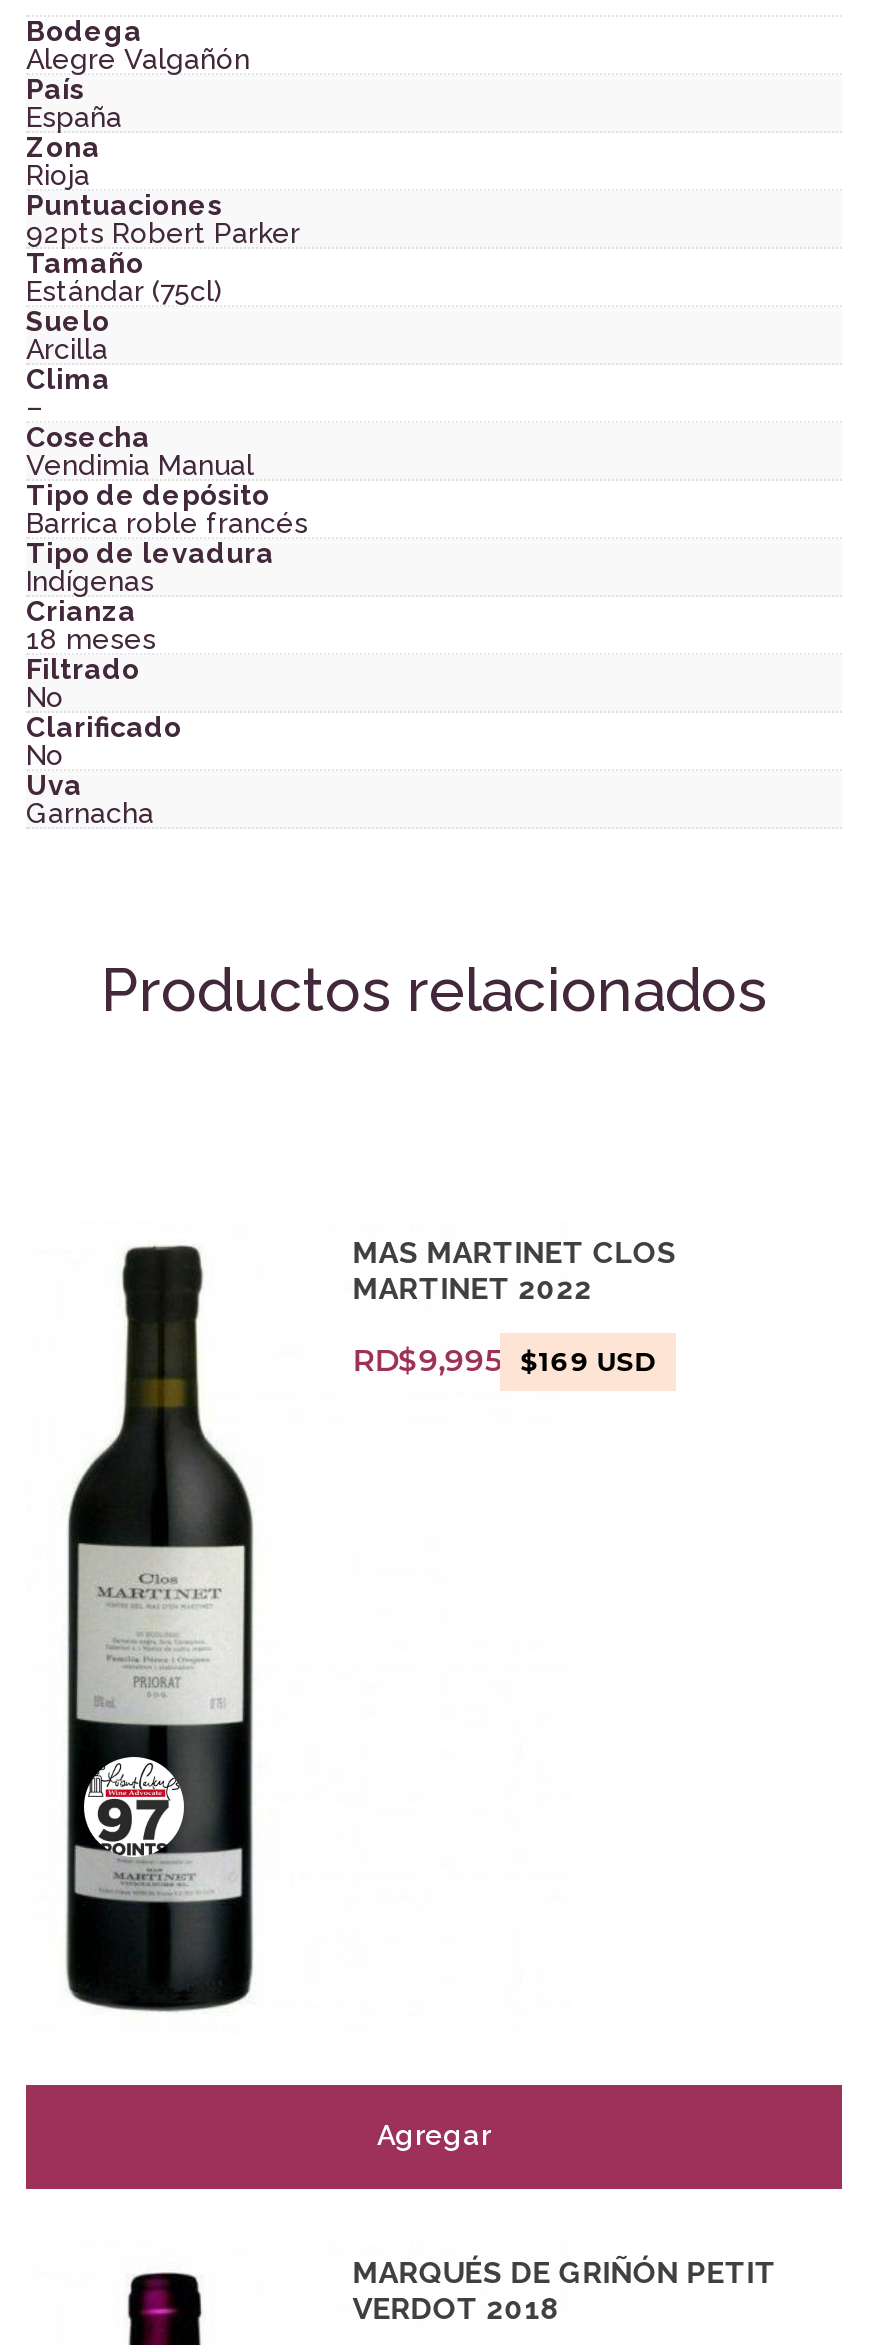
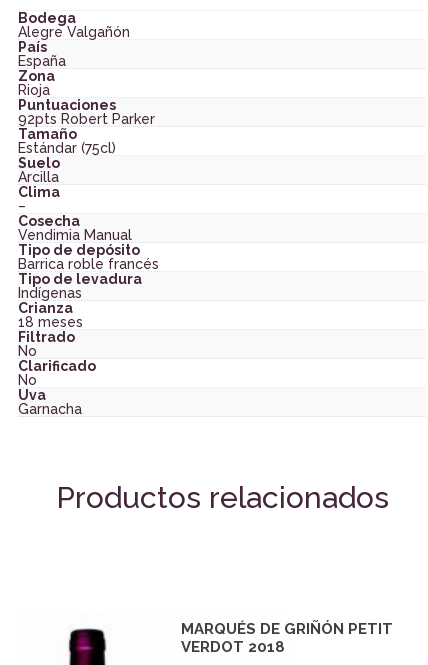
- [image]

- MAS MARTINET CLOS
- MARTINET 2022
- RD$9,995
- $169 USD

- Agregar
